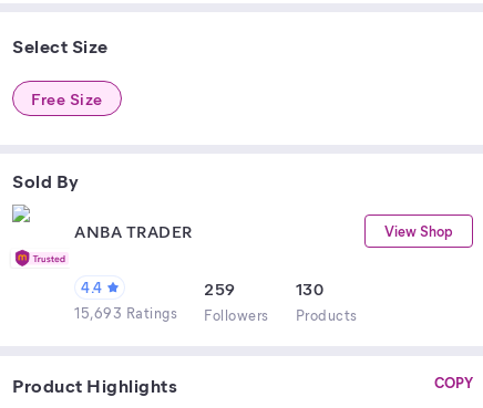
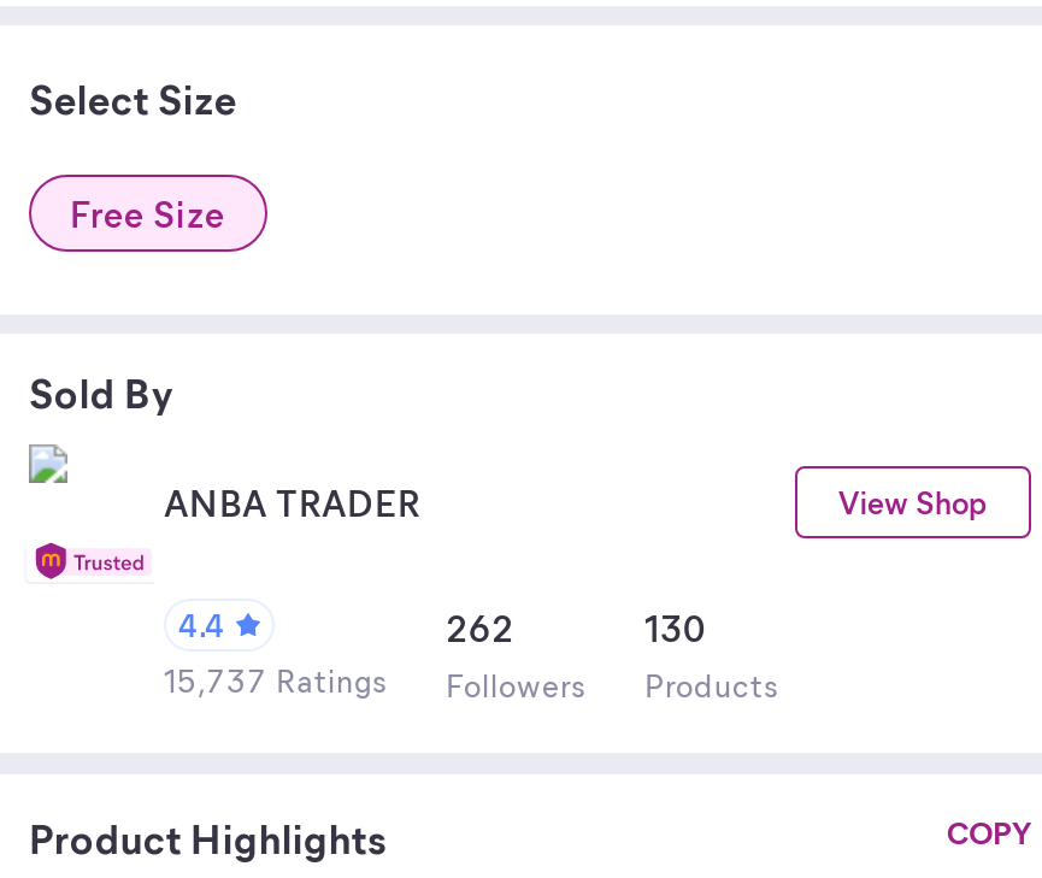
- 259
+ 262

- 15,693 Ratings Followers Products
+ 15,737 Ratings Followers Products
